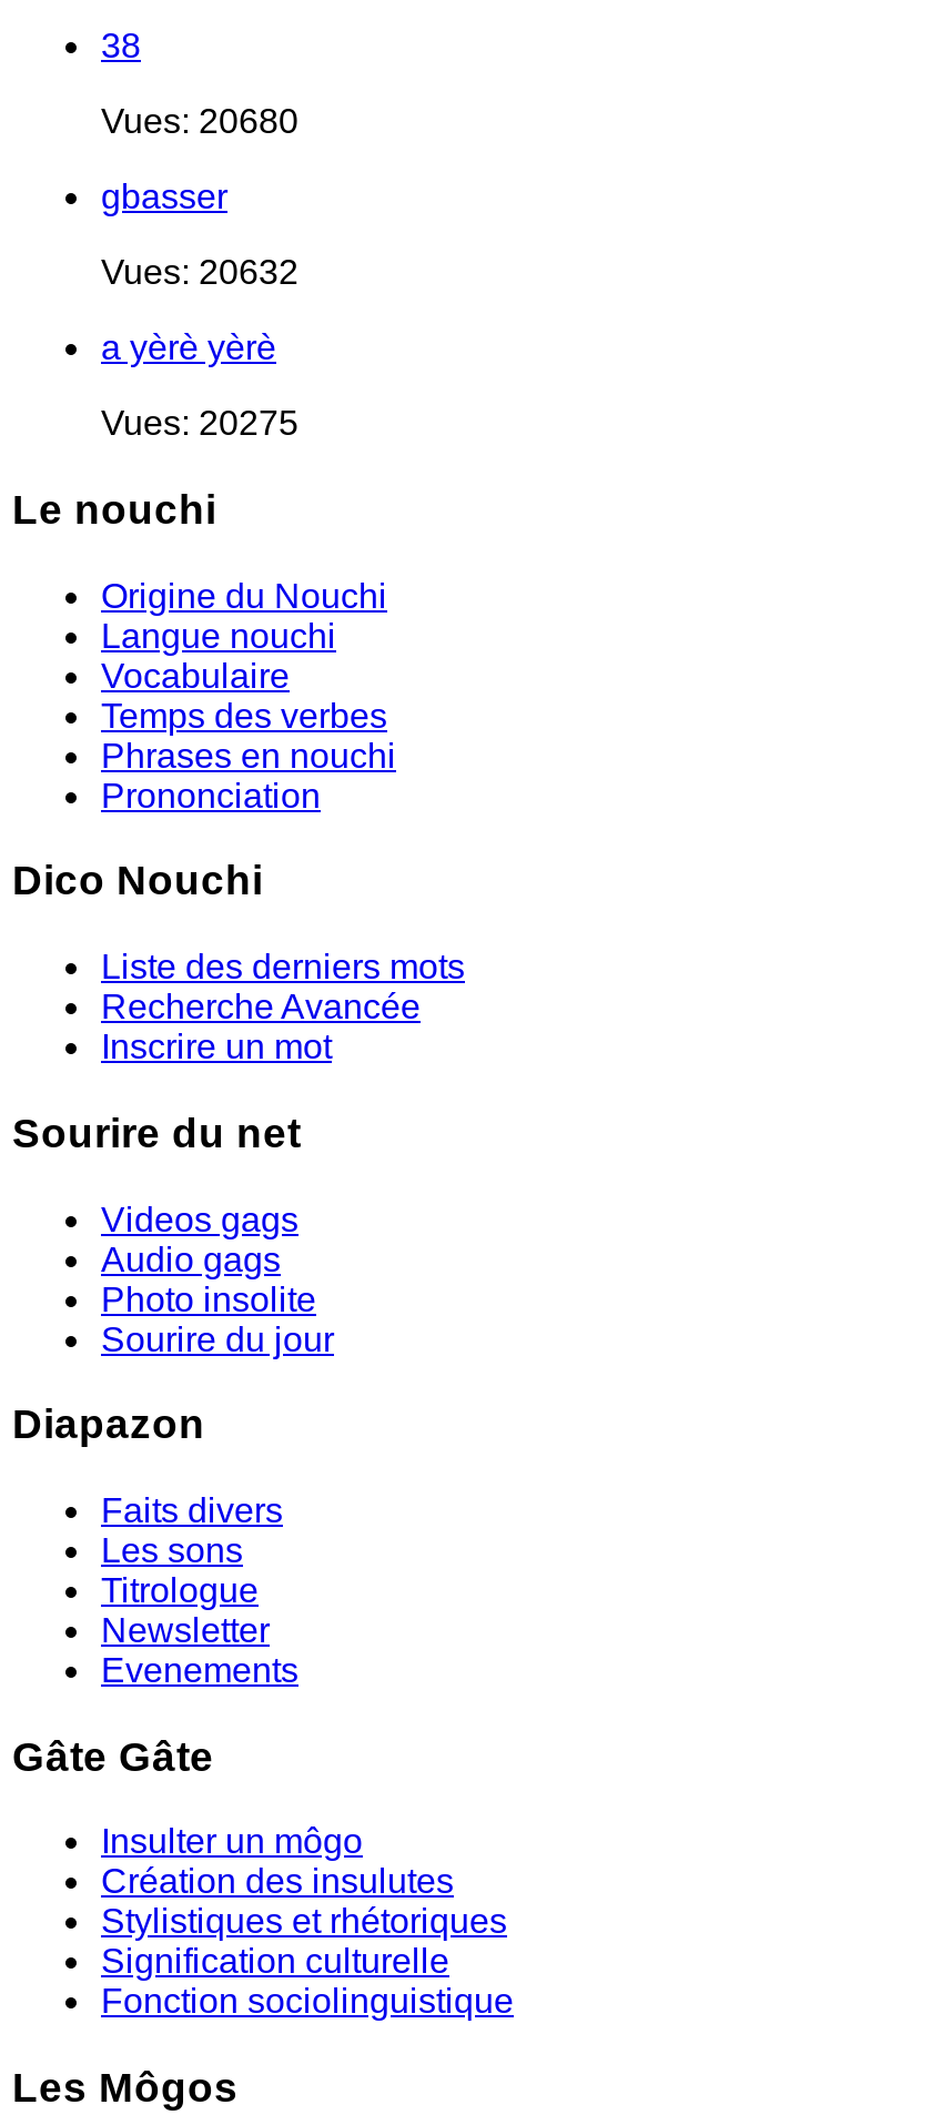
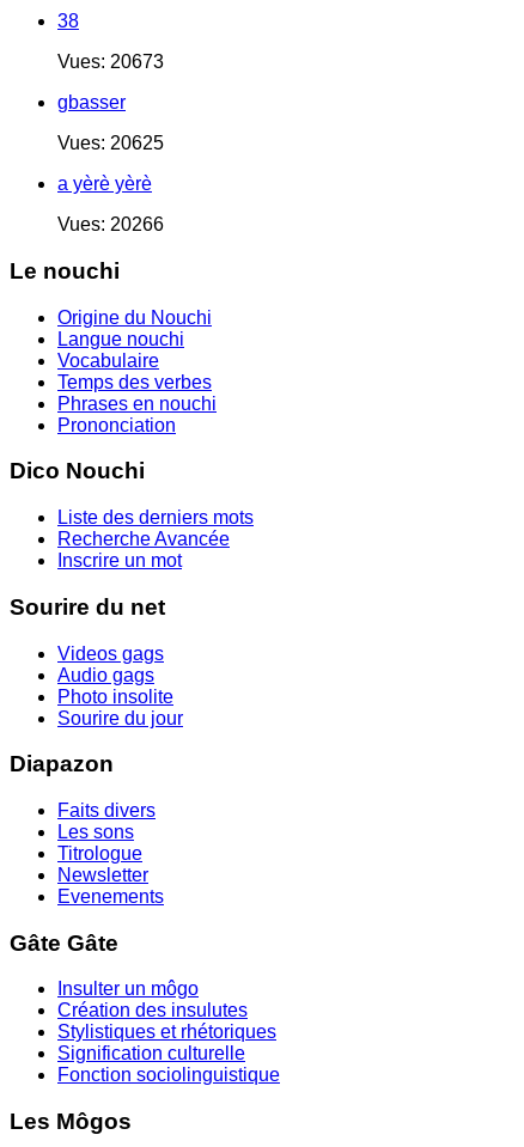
- Vues: 20680
+ Vues: 20673

- Vues: 20632
+ Vues: 20625

- Vues: 20275
+ Vues: 20266
